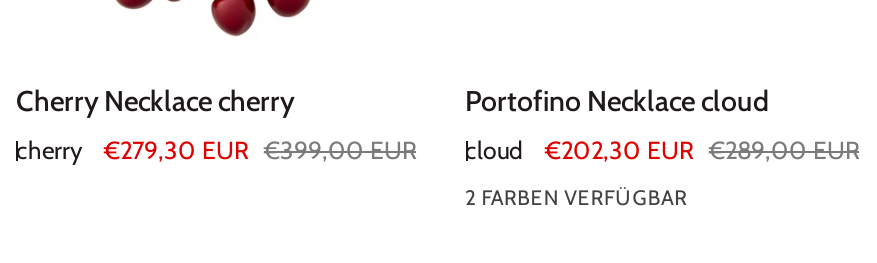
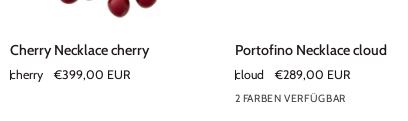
- €279,30 EUR €399,00 EUR
+ €399,00 EUR

- €202,30 EUR €289,00 EUR
+ €289,00 EUR
